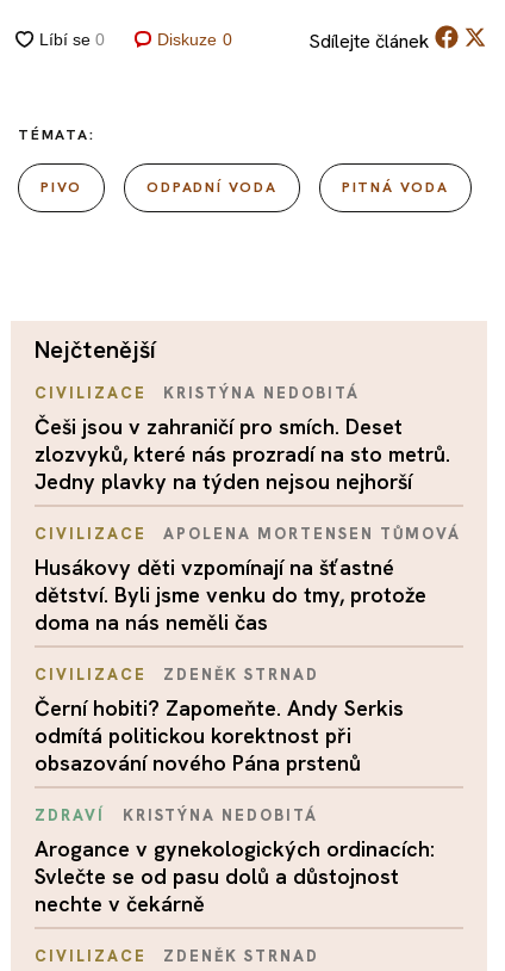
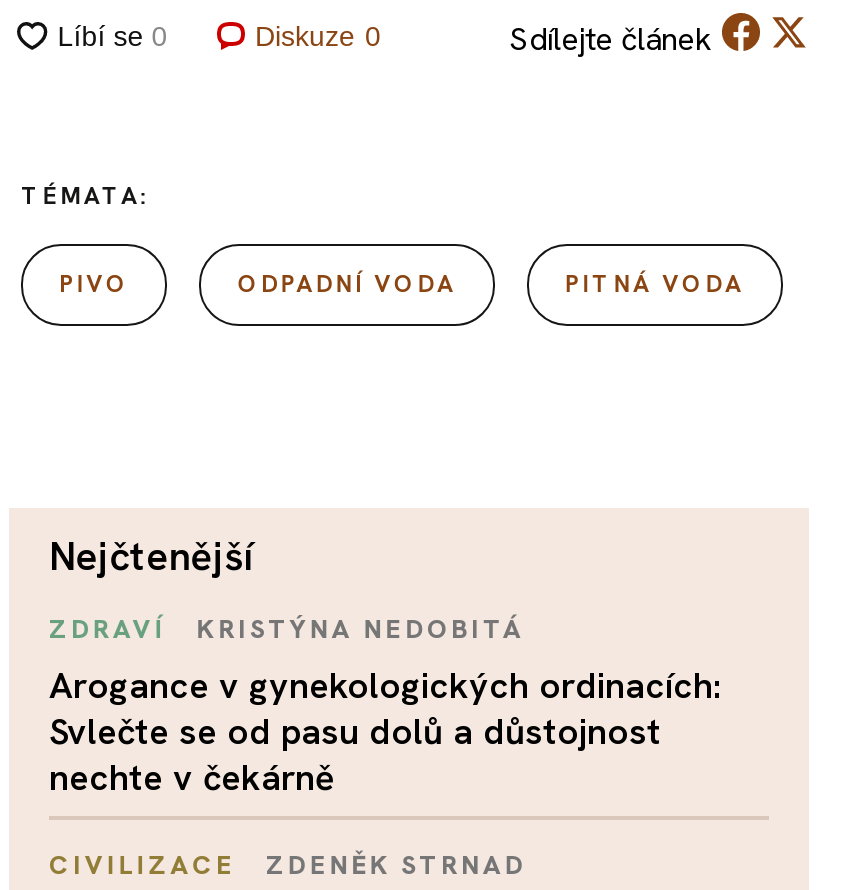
- CIVILIZACE
- KRISTÝNA NEDOBITÁ
- Češi jsou v zahraničí pro smích. Deset
- zlozvyků, které nás prozradí na sto metrů.
- Jedny plavky na týden nejsou nejhorší
- CIVILIZACE
- APOLENA MORTENSEN TŮMOVÁ
- Husákovy děti vzpomínají na šťastné
- dětství. Byli jsme venku do tmy, protože
- doma na nás neměli čas
- CIVILIZACE
- ZDENĚK STRNAD
- Černí hobiti? Zapomeňte. Andy Serkis
- odmítá politickou korektnost při
- obsazování nového Pána prstenů
